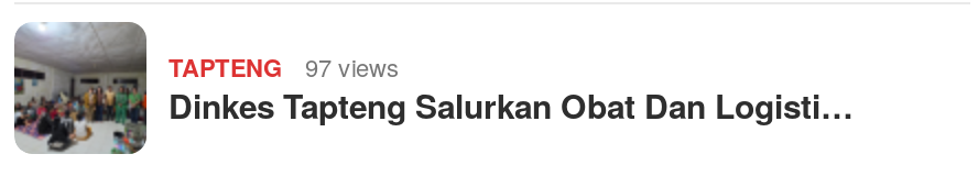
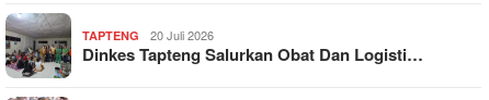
- TAPTENG 97 views
+ TAPTENG 20 Juli 2026
